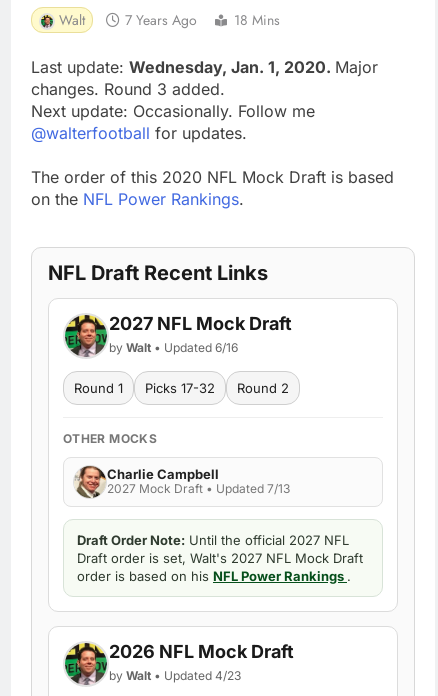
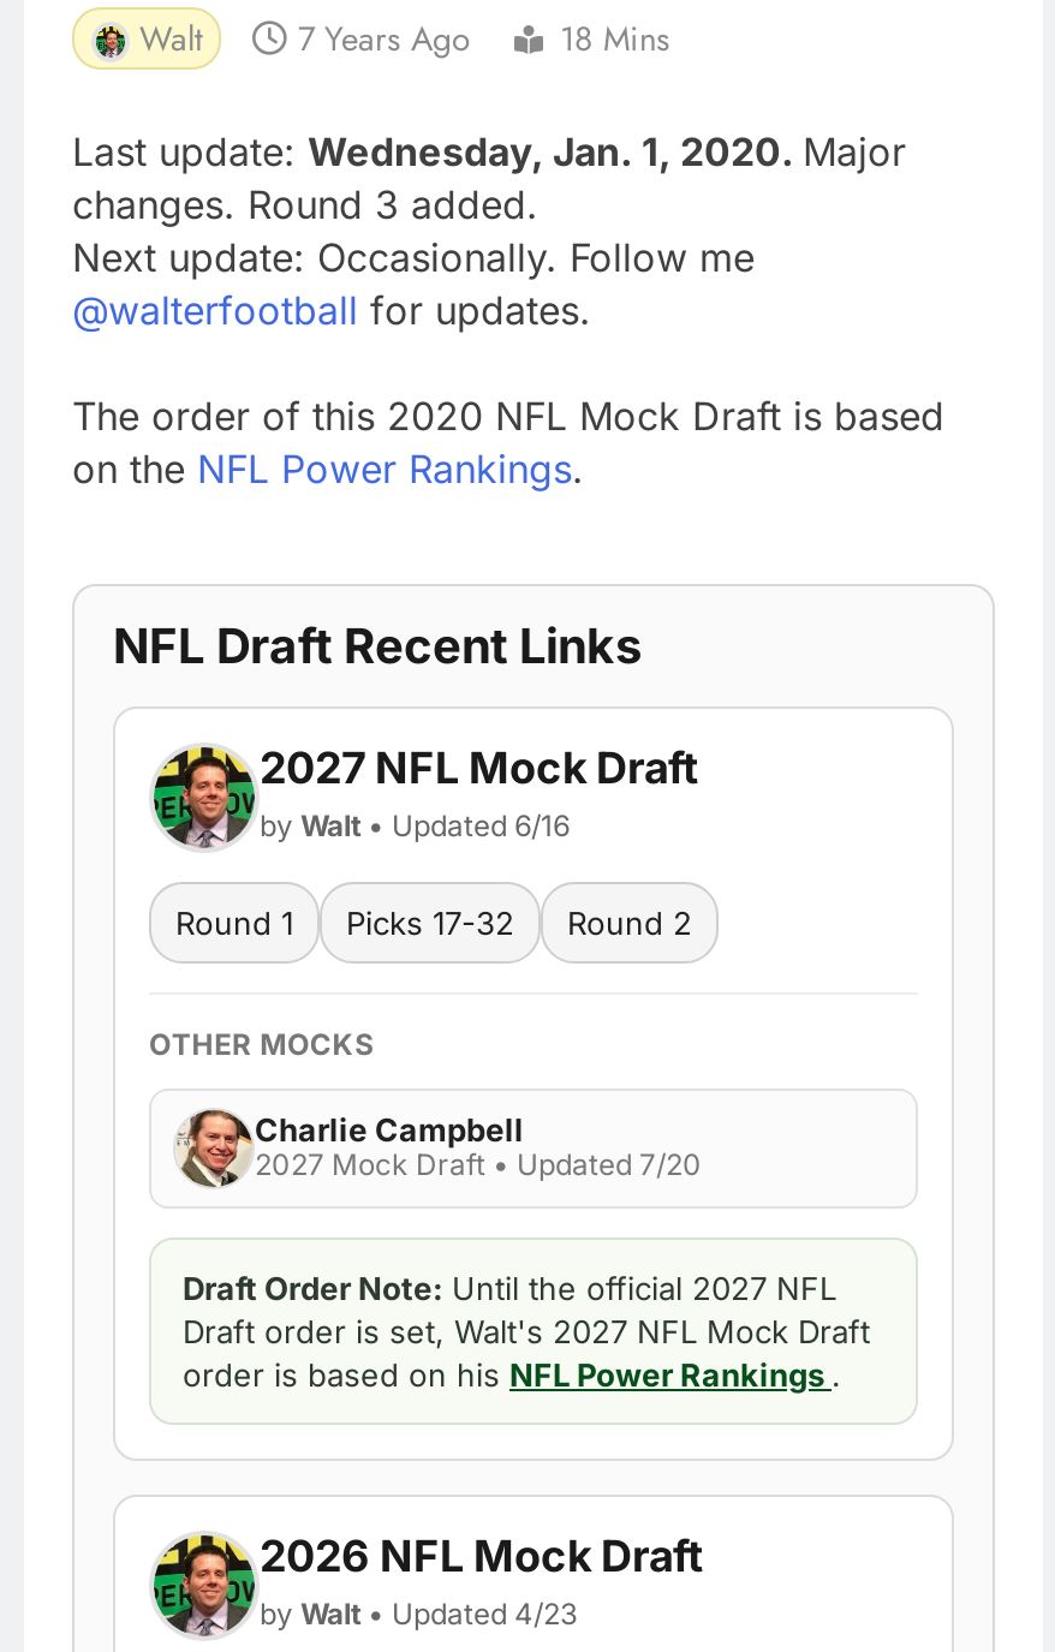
- 2027 Mock Draft • Updated 7/13
+ 2027 Mock Draft • Updated 7/20
